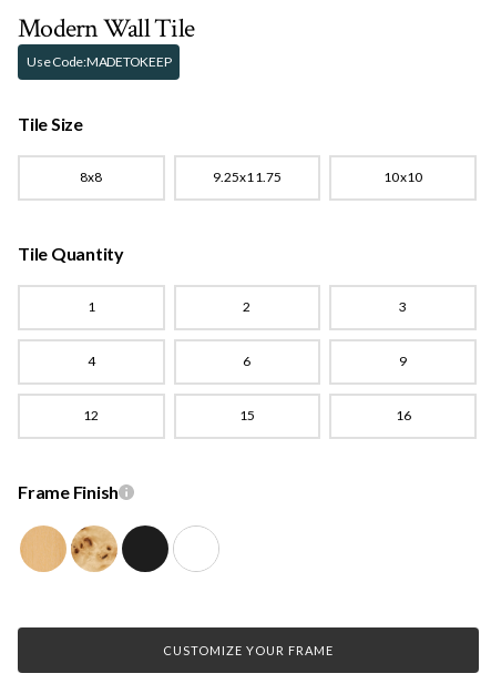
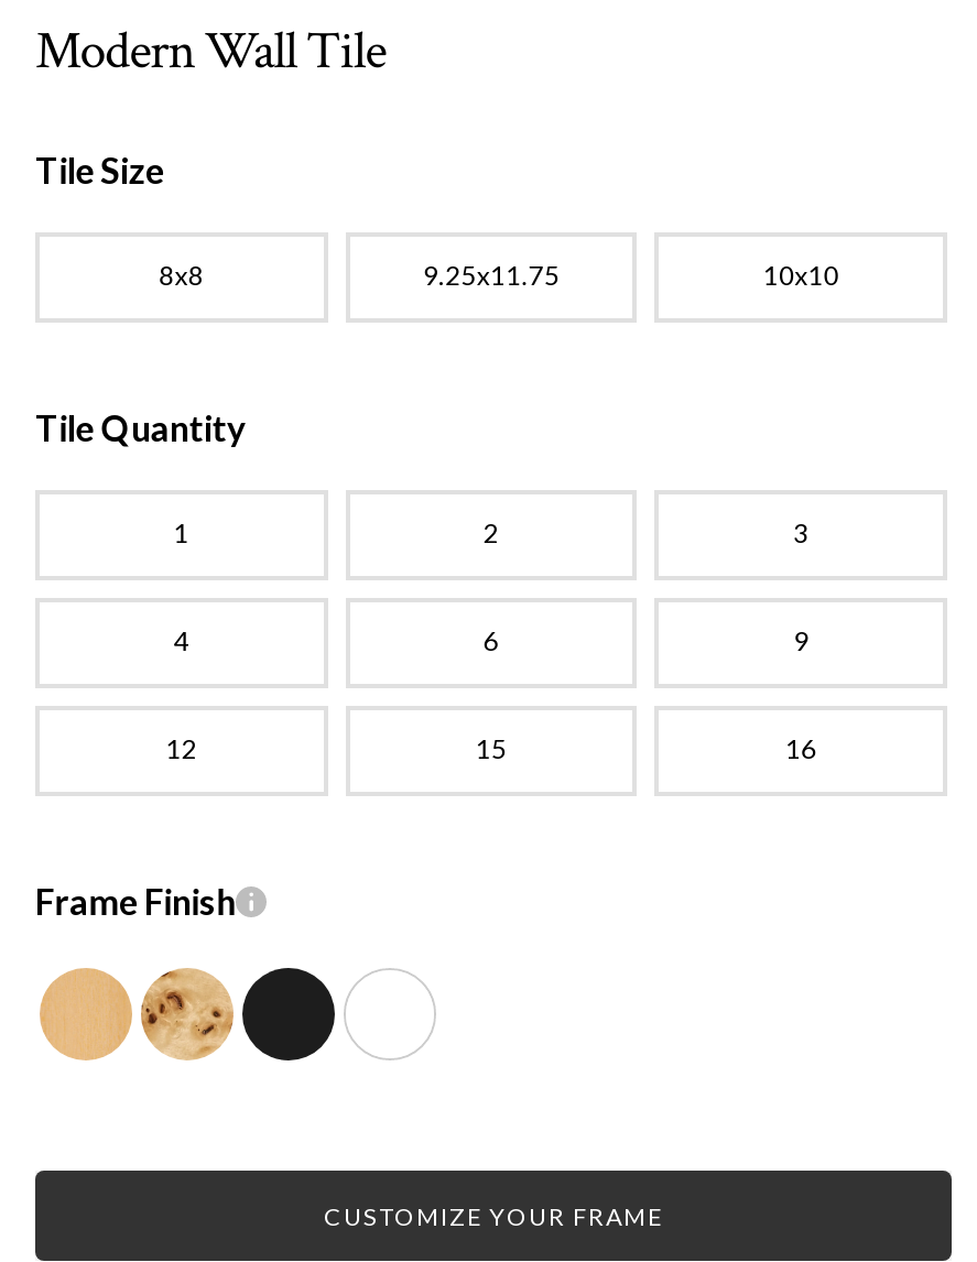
- Use Code:MADETOKEEP
